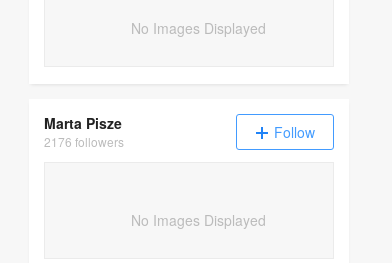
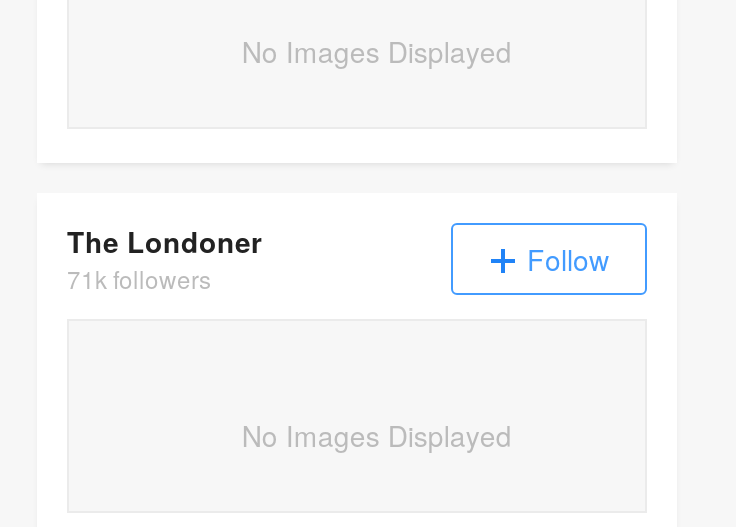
- Marta Pisze
- 2176 followers
+ The Londoner
+ 71k followers
